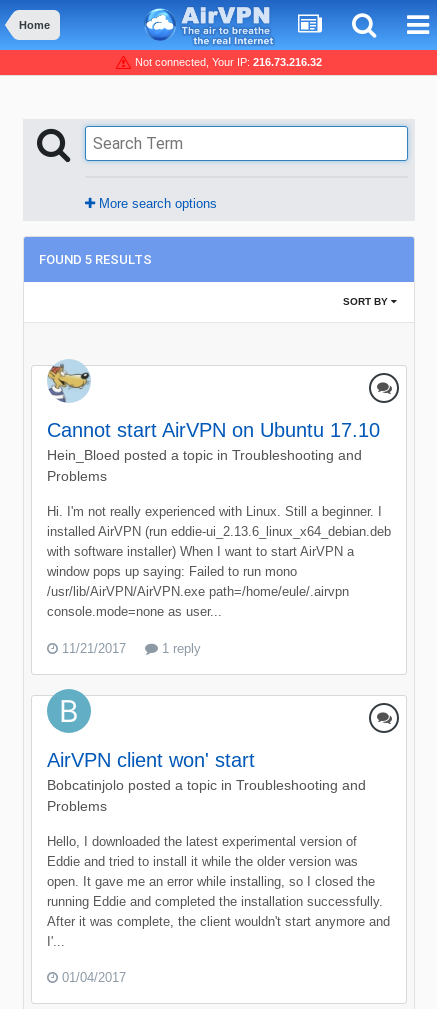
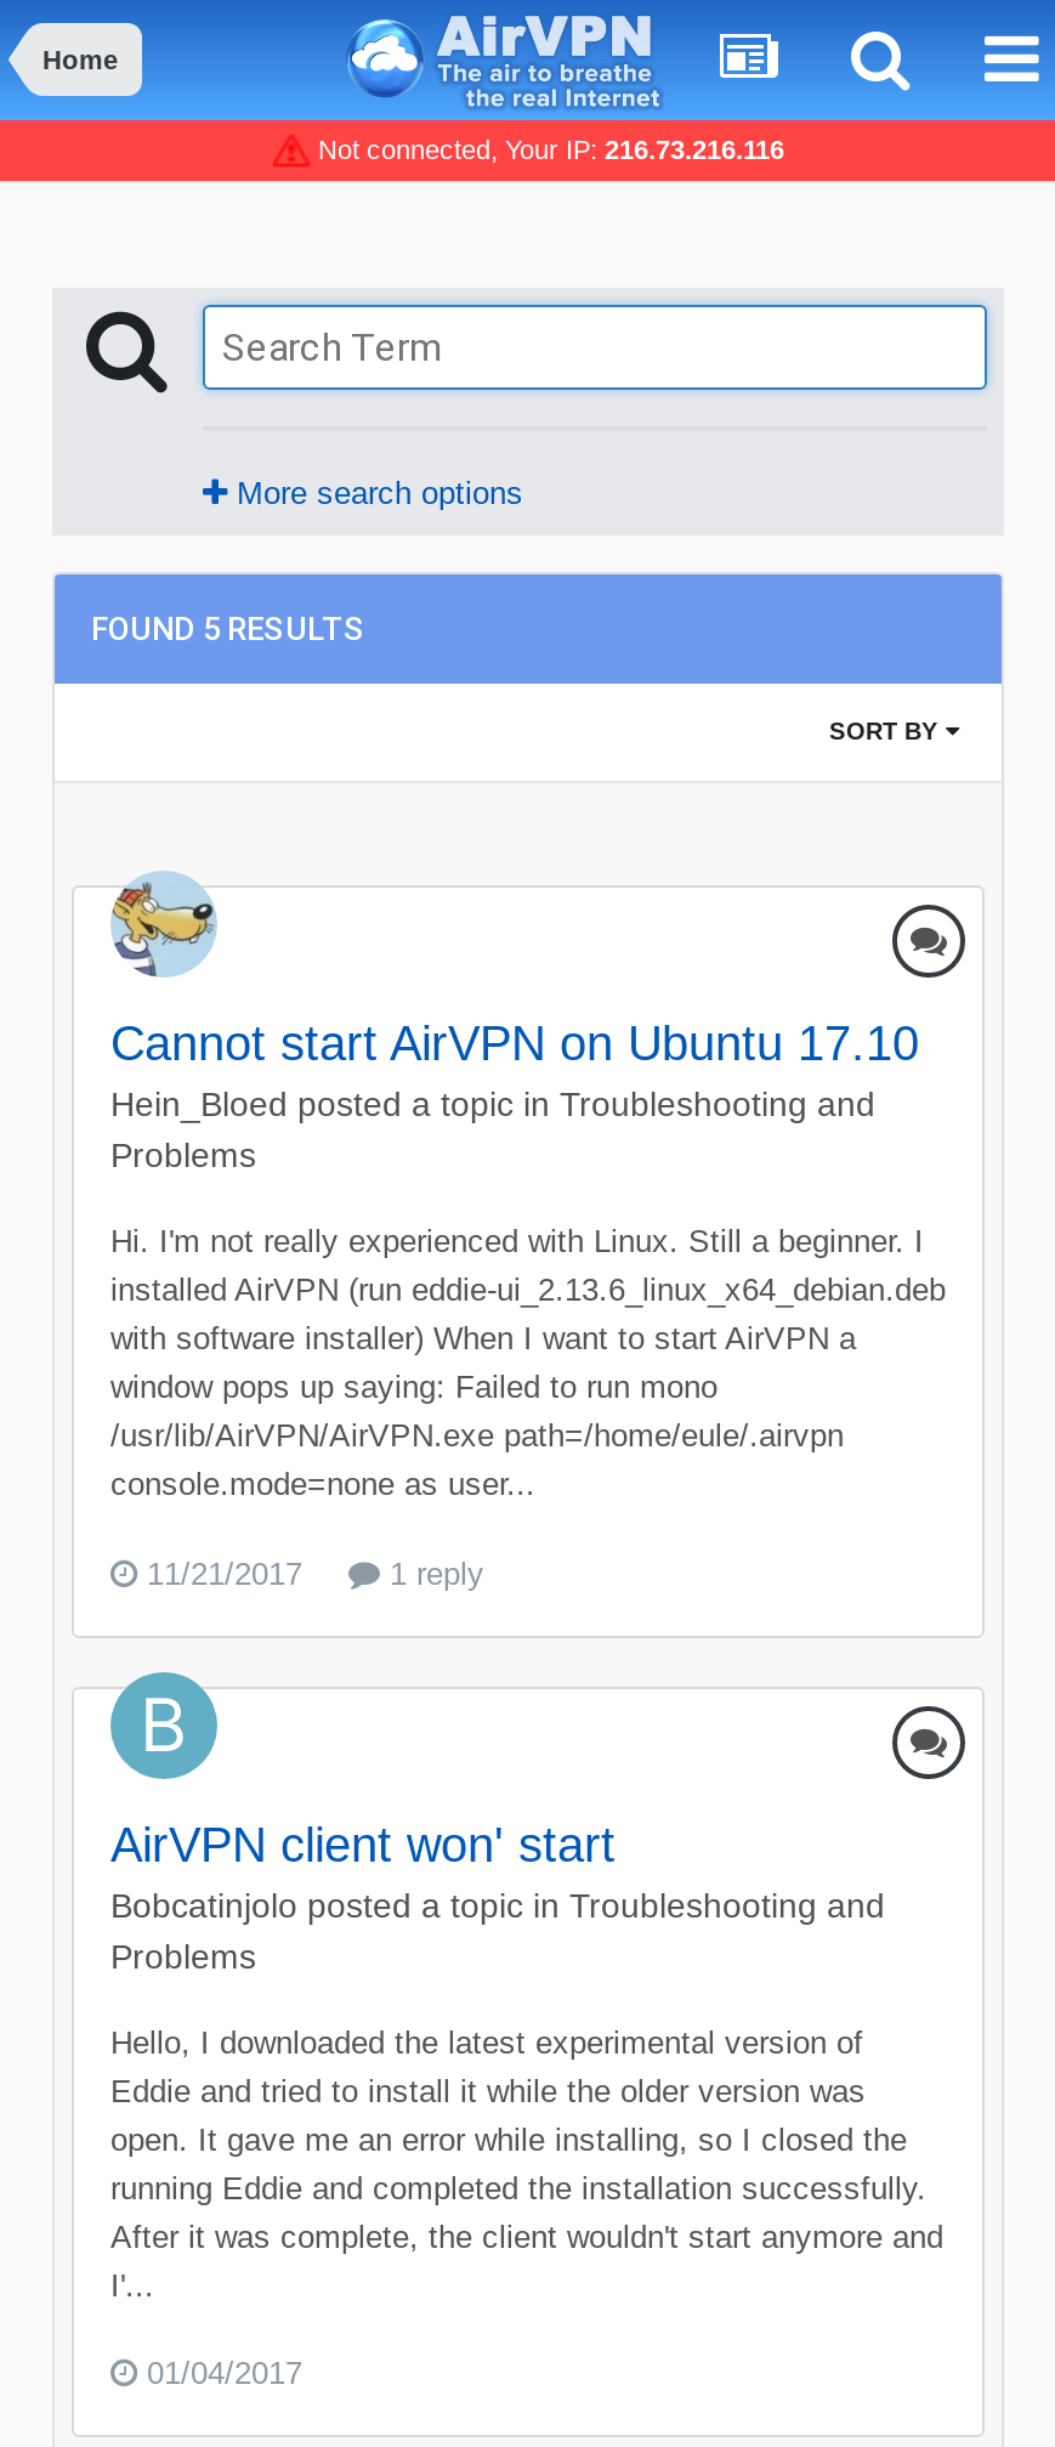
- Not connected, Your IP: 216.73.216.32
+ Not connected, Your IP: 216.73.216.116
